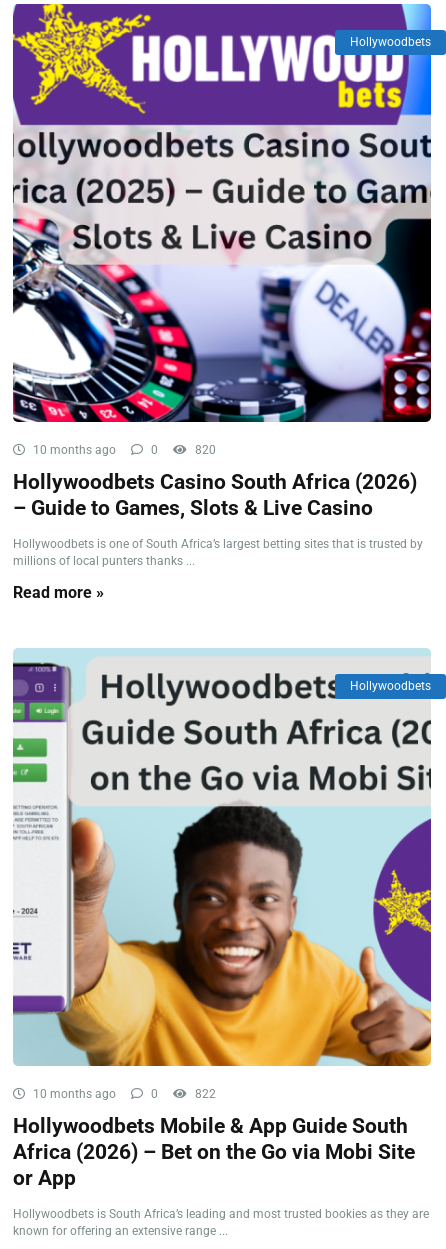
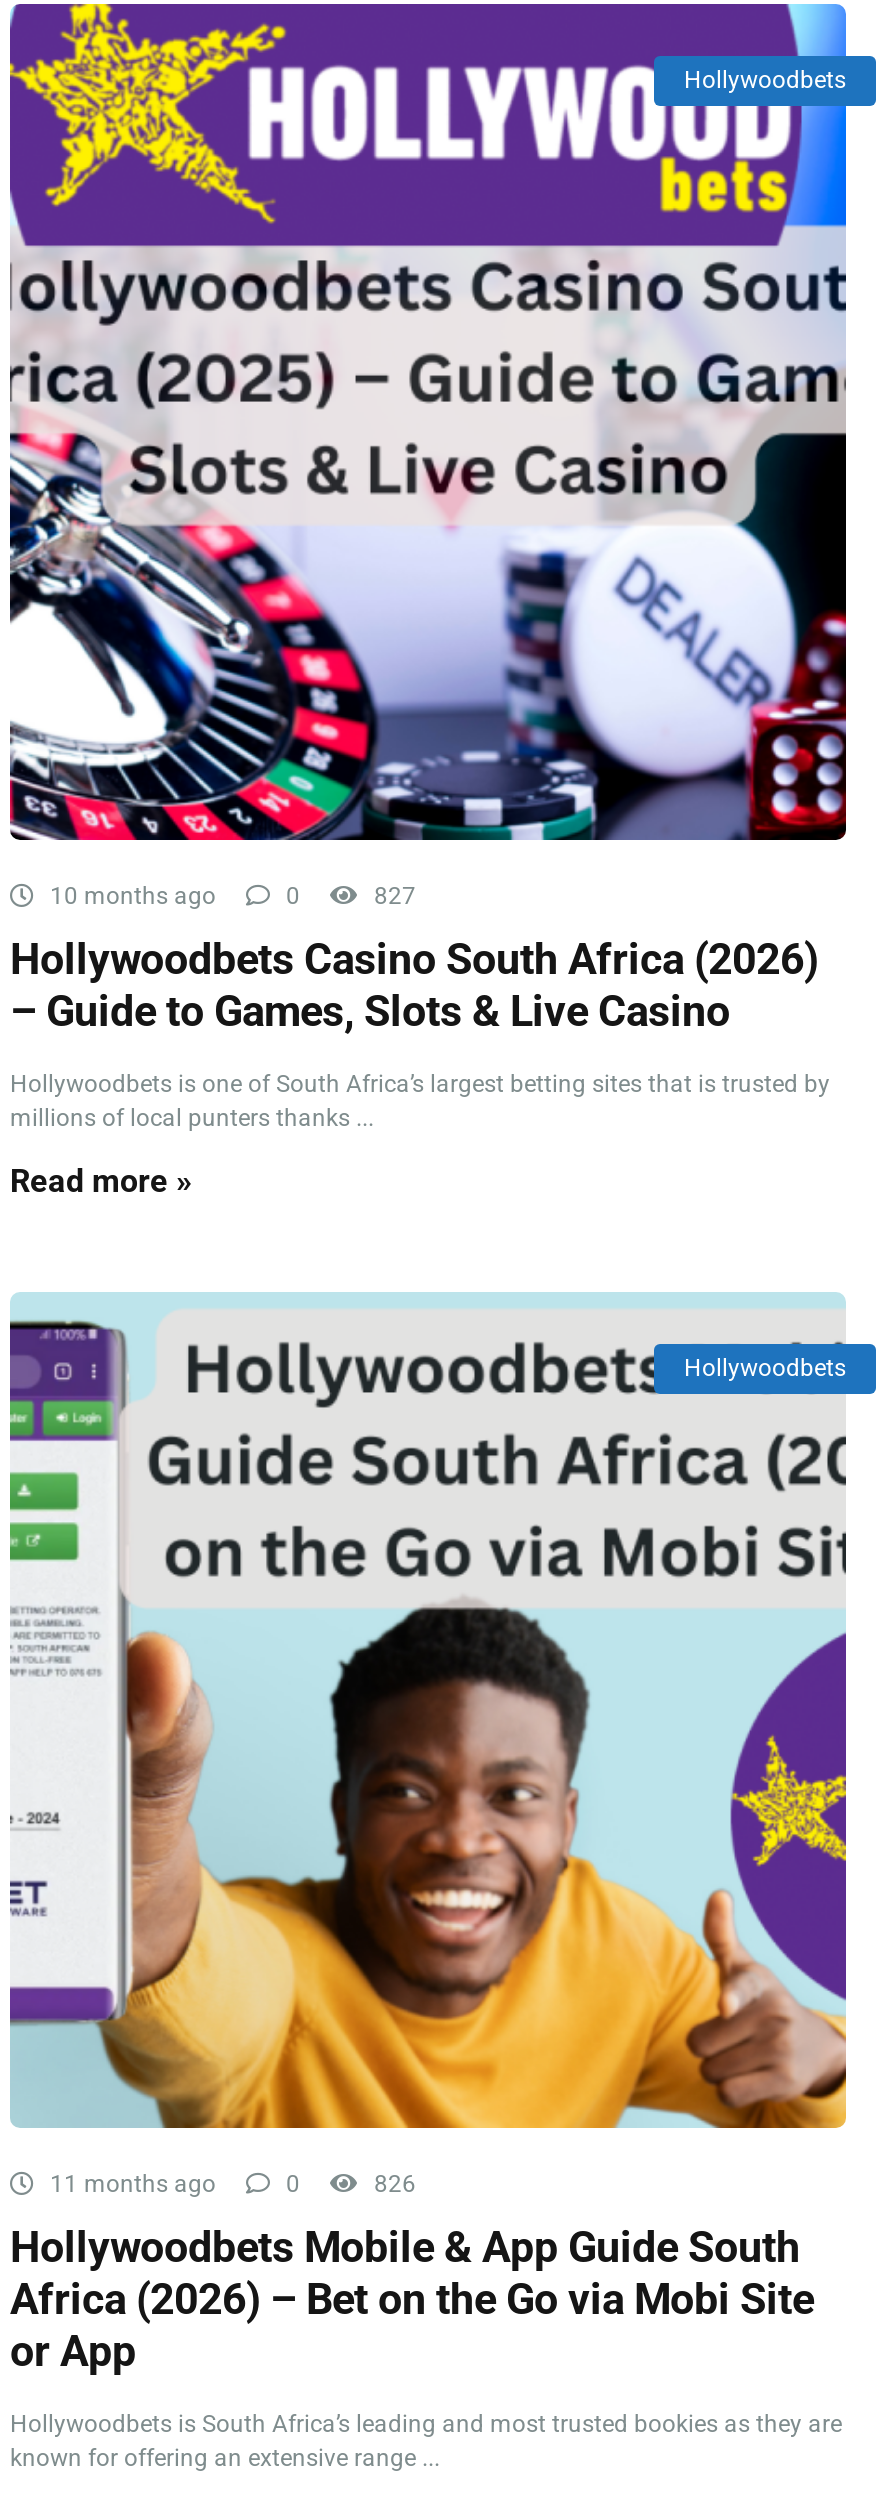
- 820
+ 827

- 10 months ago
+ 11 months ago

- 822
+ 826
